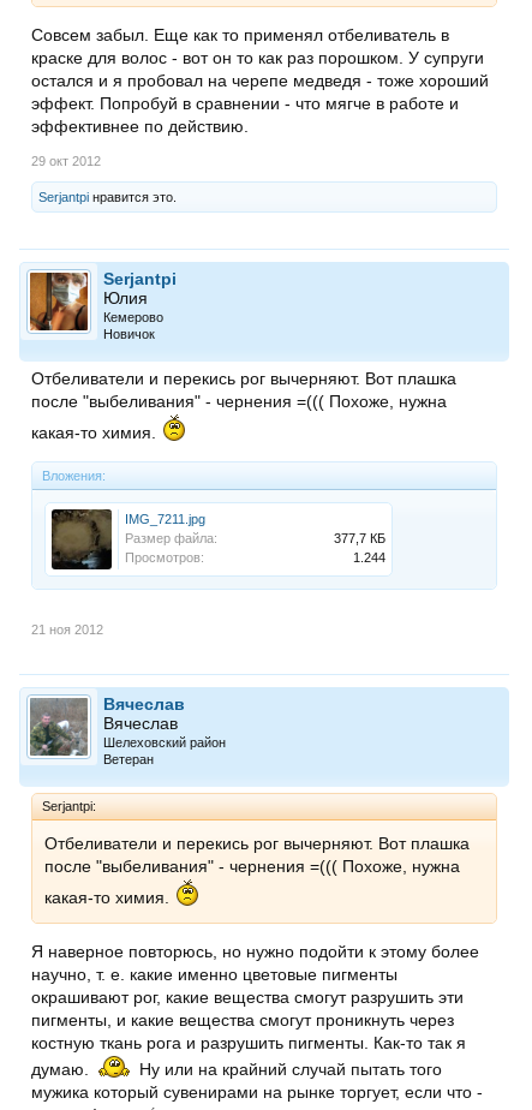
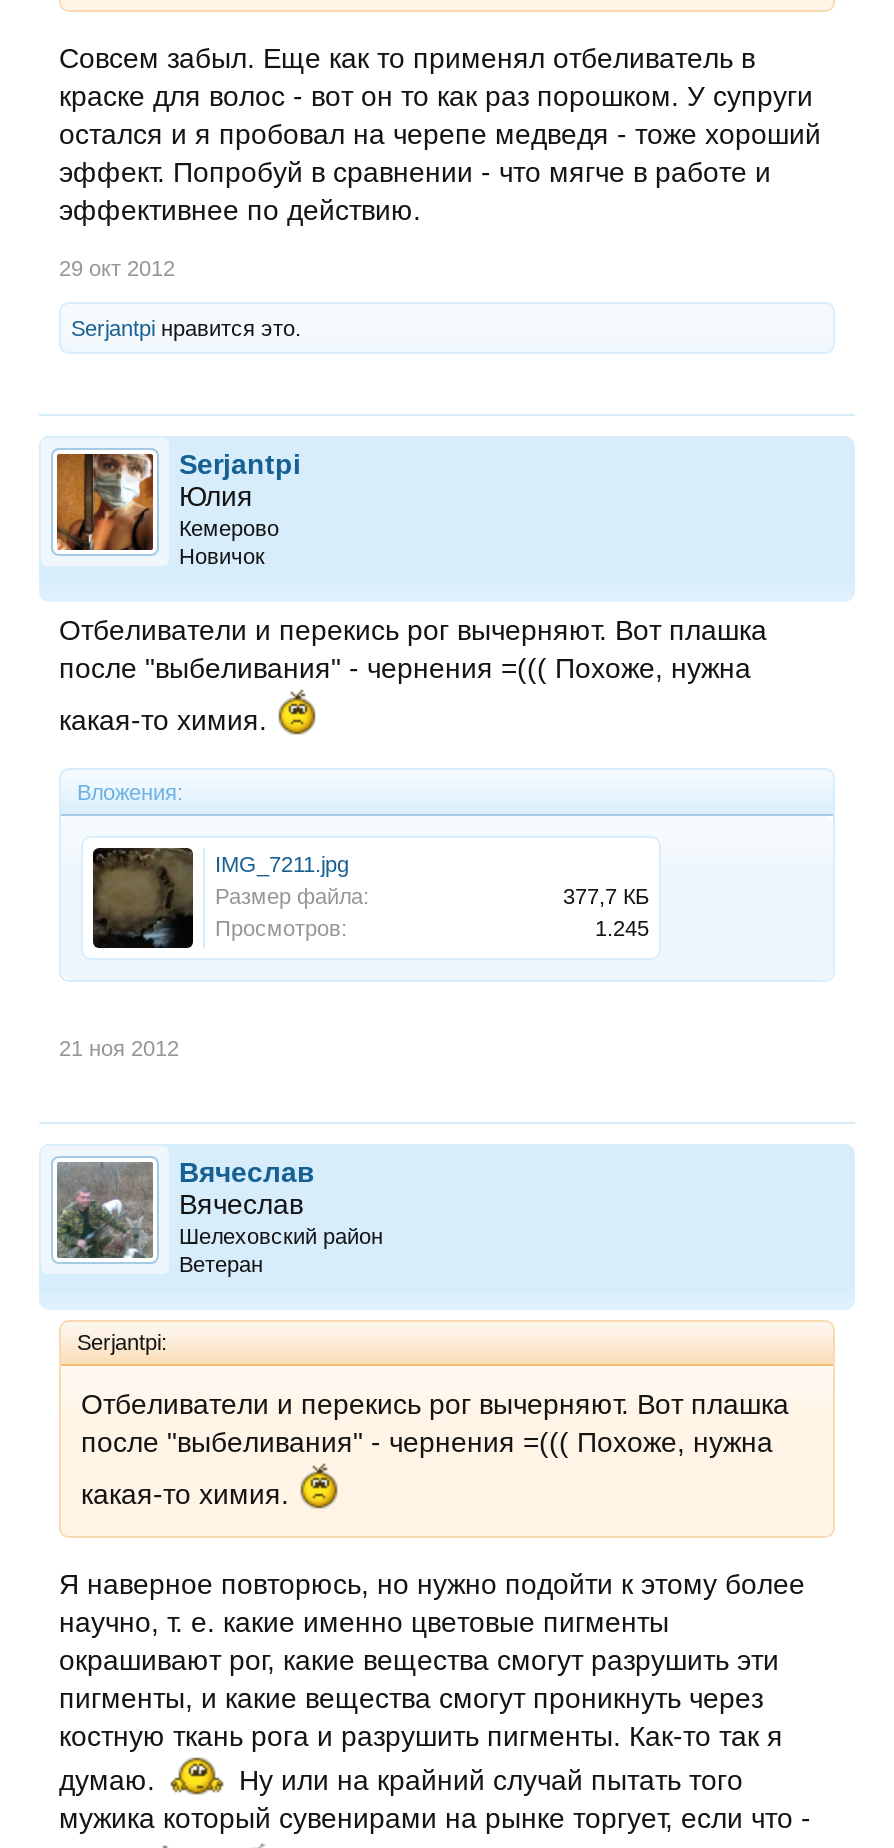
- 1.244
+ 1.245
